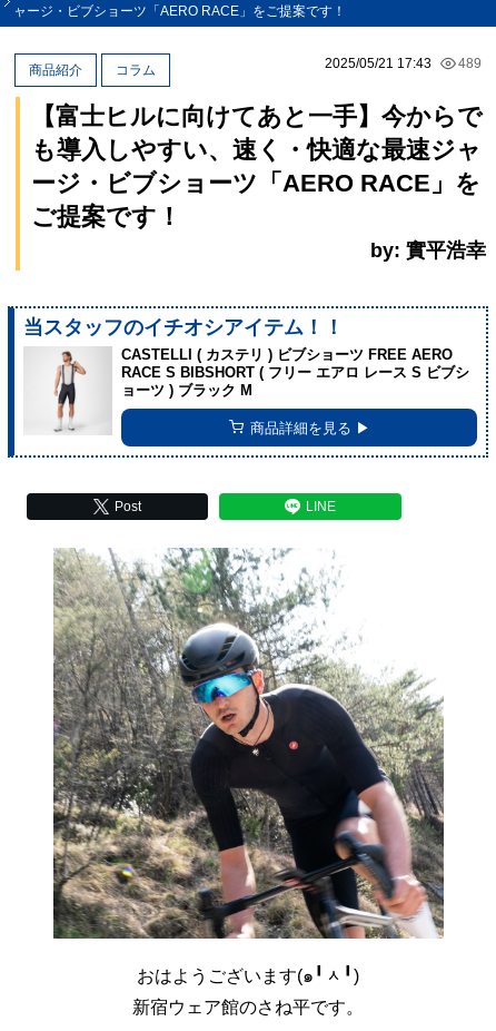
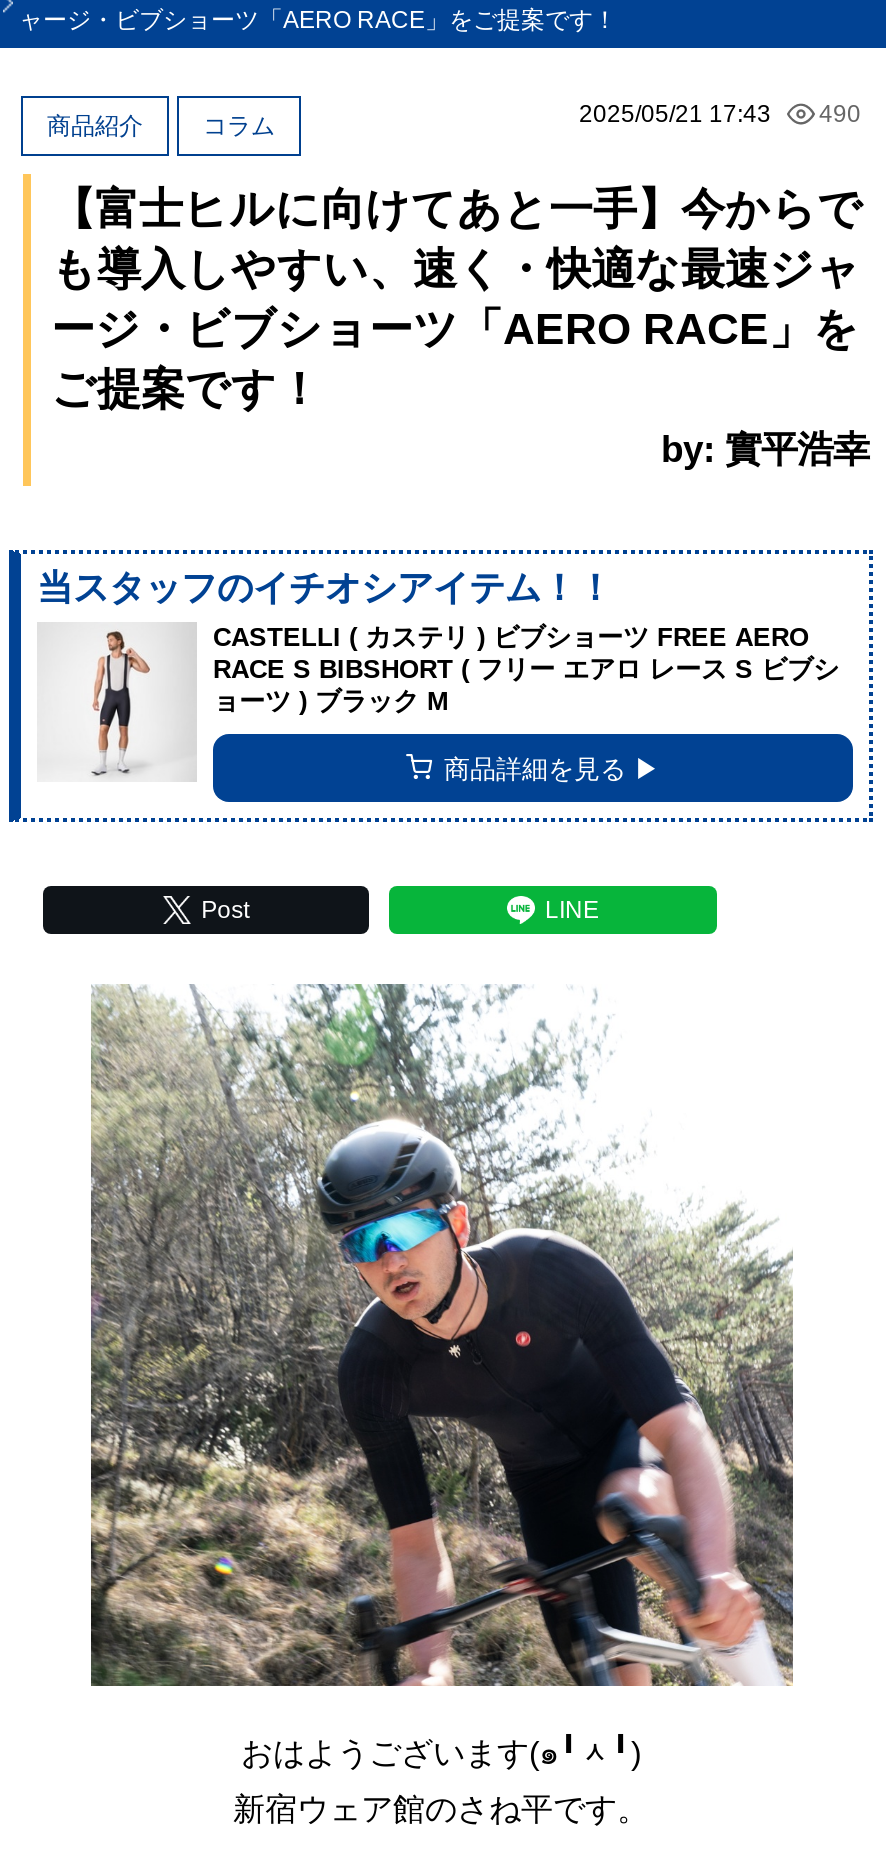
- 2025/05/21 17:43 489
+ 2025/05/21 17:43 490
